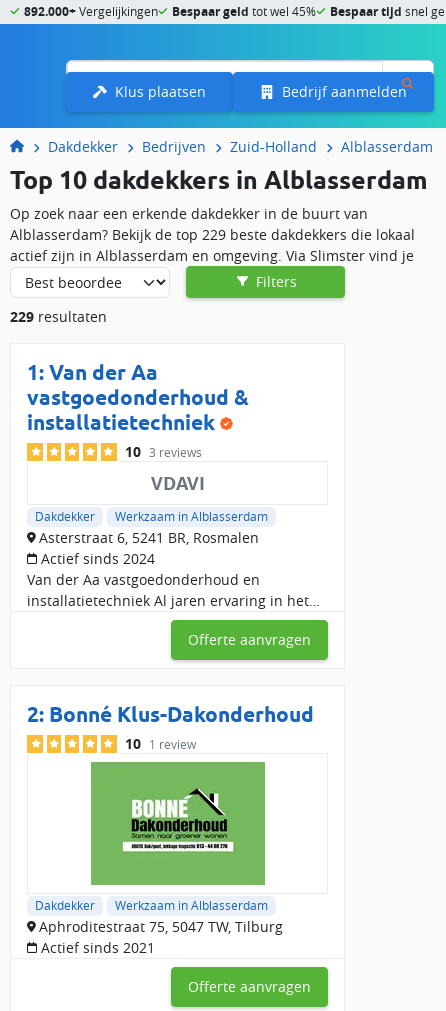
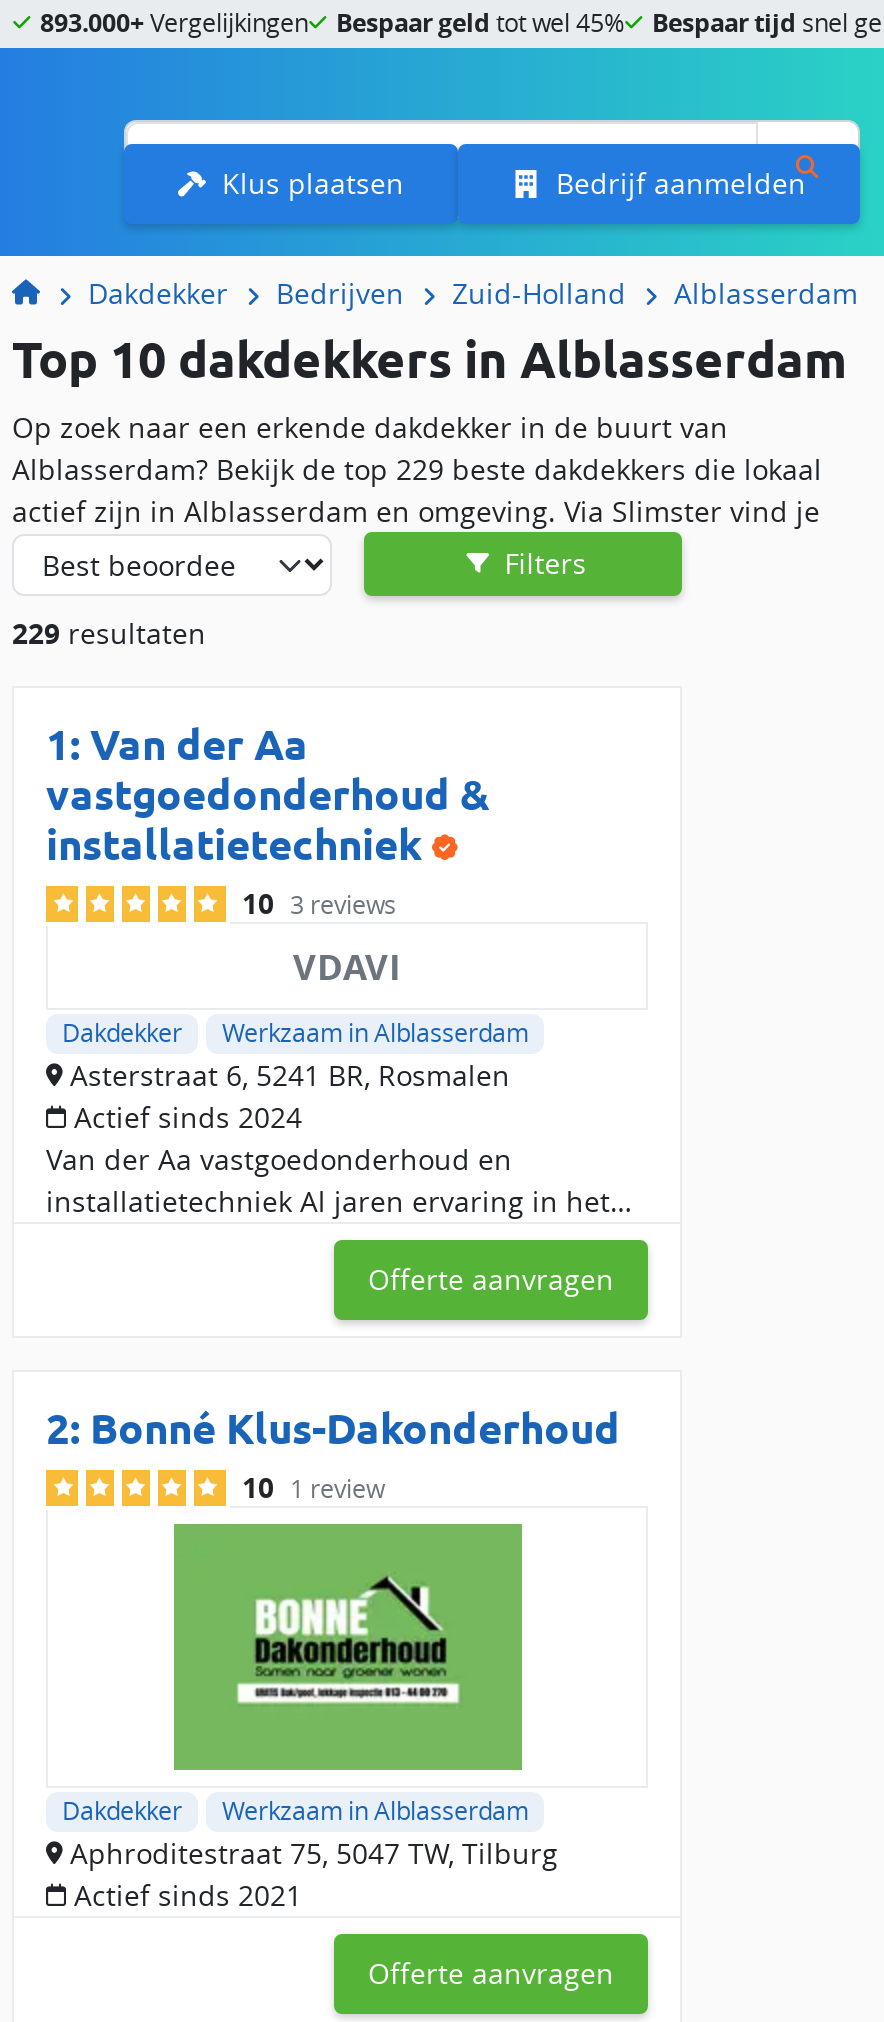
- 892.000+ Vergelijkingen
+ 893.000+ Vergelijkingen
